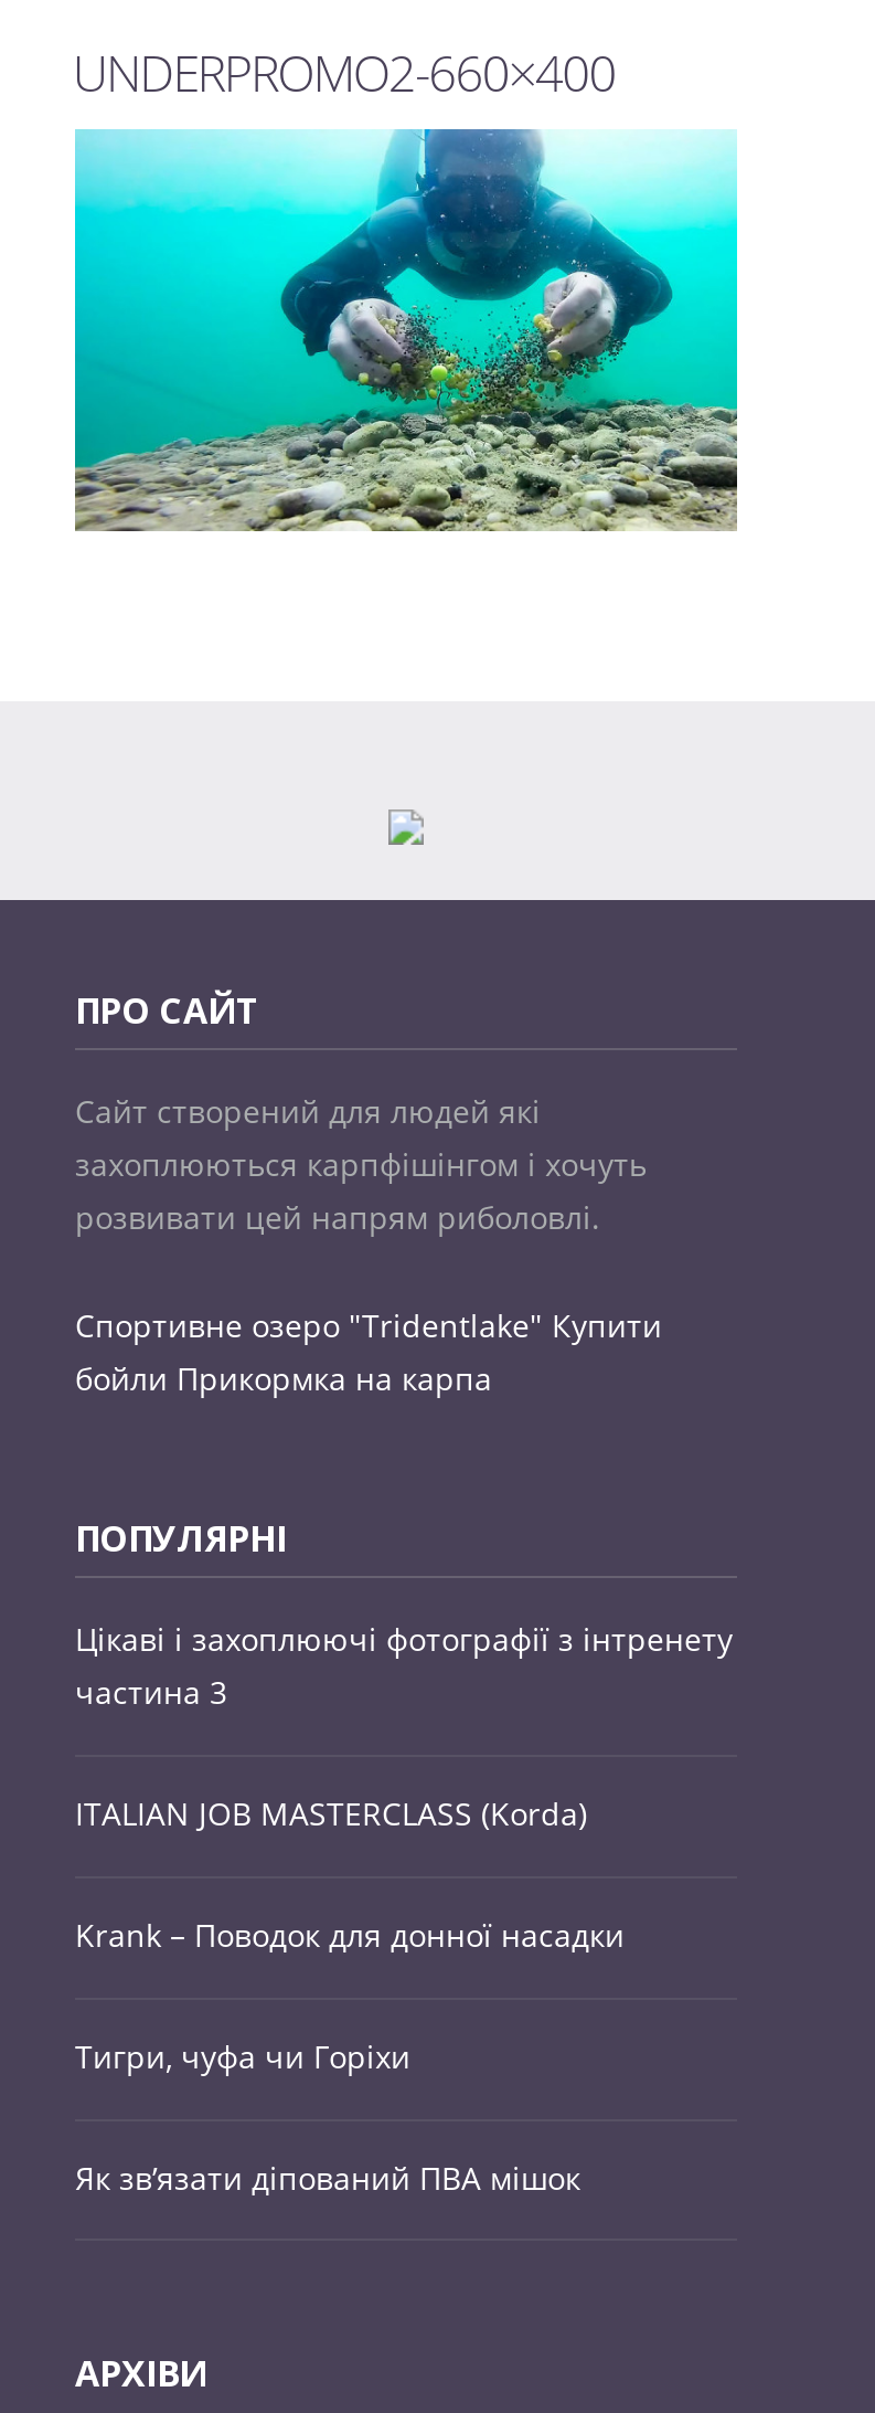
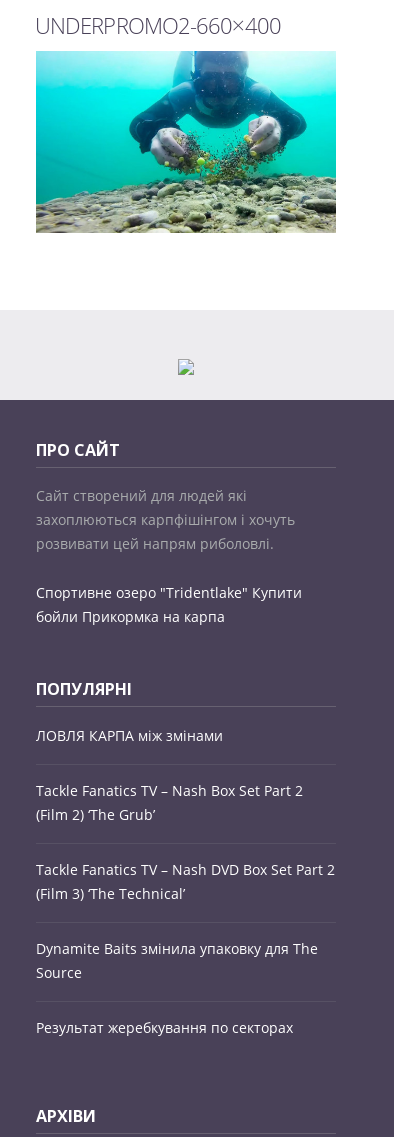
- Цікаві і захоплюючі фотографії з інтренету
- частина 3
+ ЛОВЛЯ КАРПА між змінами

- ITALIAN JOB MASTERCLASS (Korda)
+ Tackle Fanatics TV – Nash Box Set Part 2
+ (Film 2) ‘The Grub’

- Krank – Поводок для донної насадки
+ Tackle Fanatics TV – Nash DVD Box Set Part 2
+ (Film 3) ‘The Technical’

- Тигри, чуфа чи Горіхи
+ Dynamite Baits змінила упаковку для The
+ Source

- Як зв’язати діпований ПВА мішок
+ Результат жеребкування по секторах
